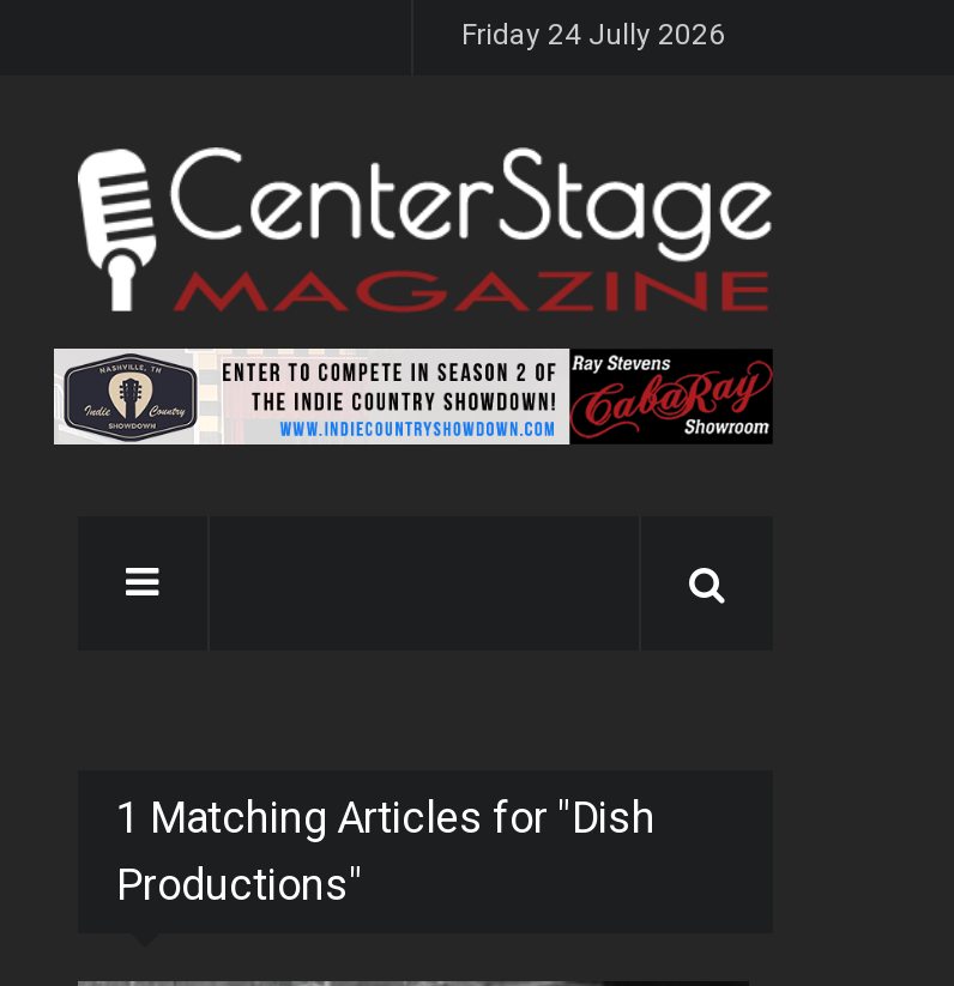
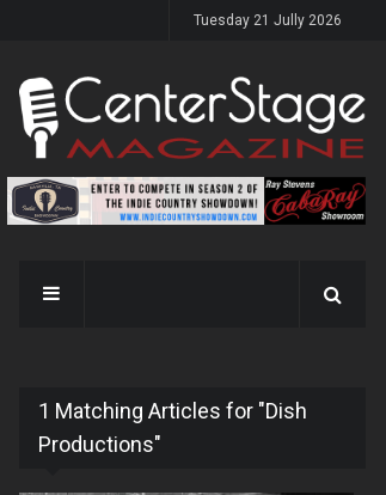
- Friday 24 Jully 2026
+ Tuesday 21 Jully 2026
